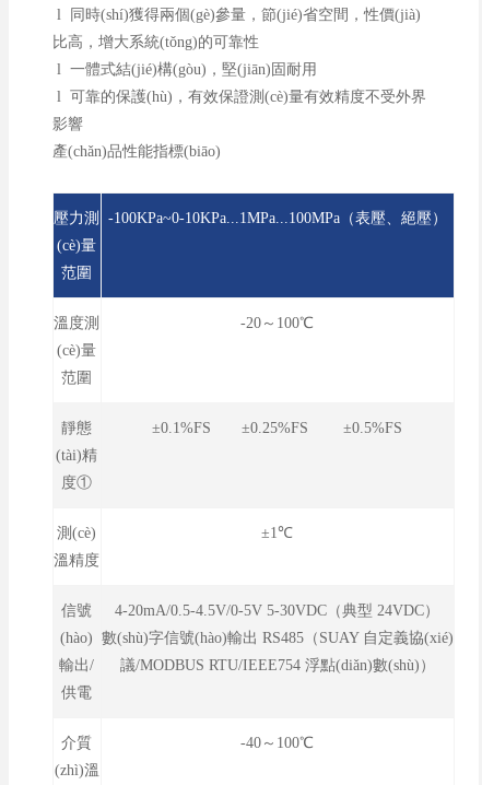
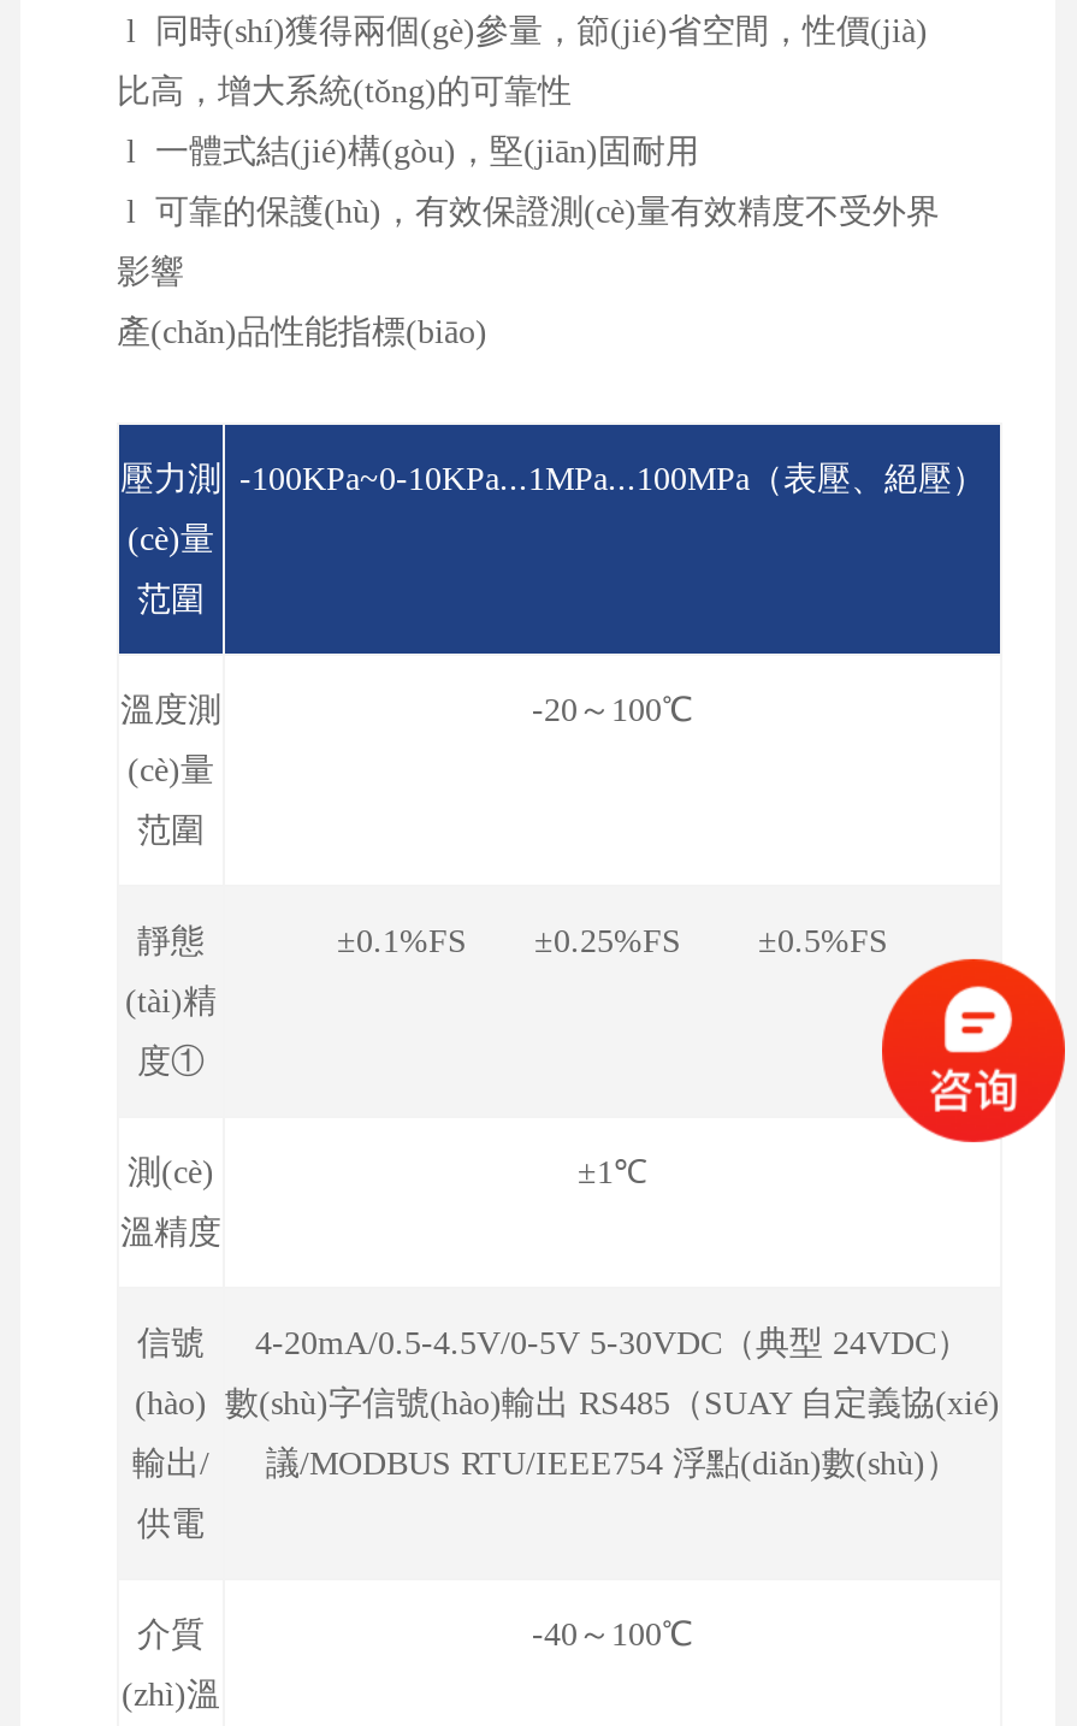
+ [image]
